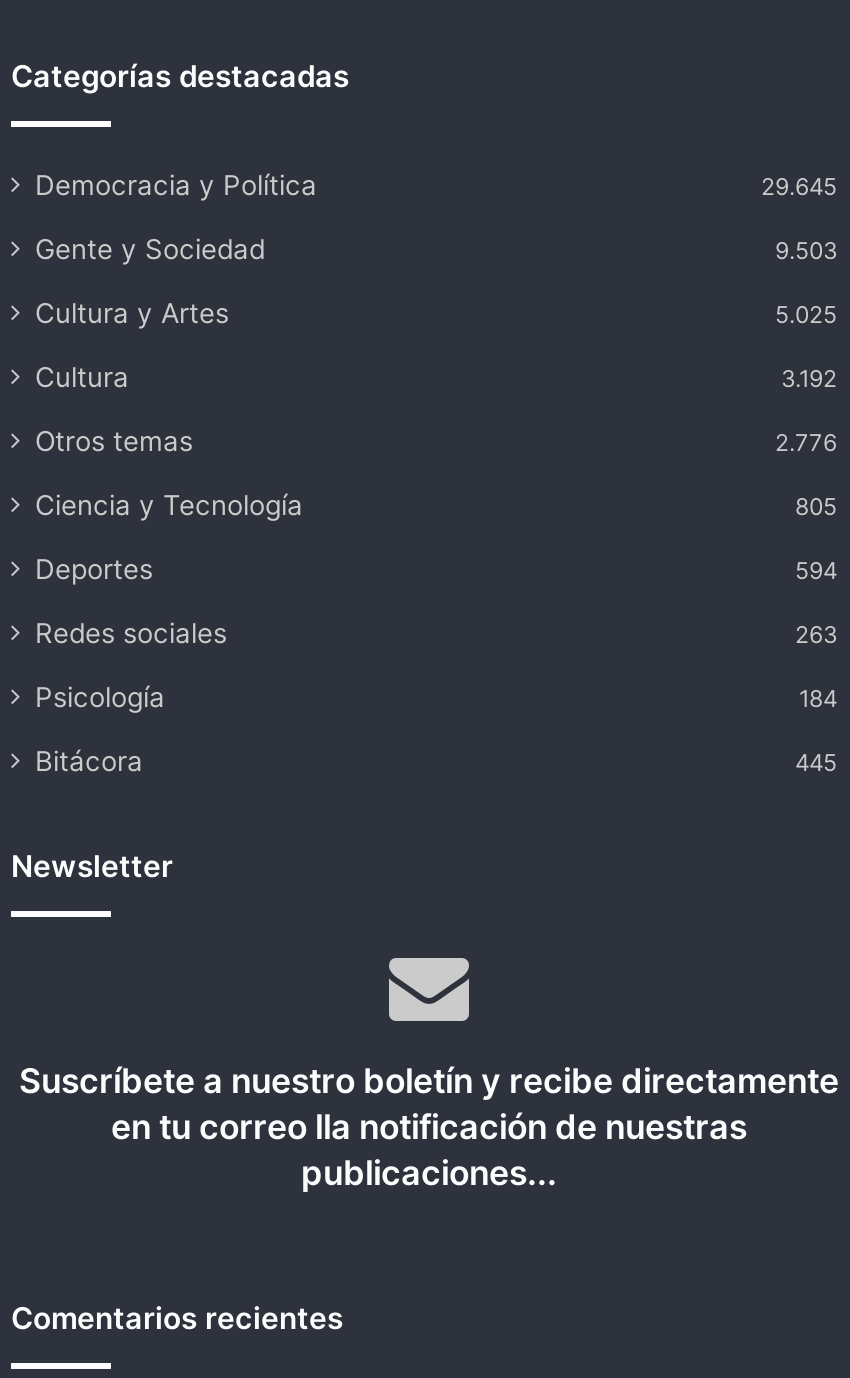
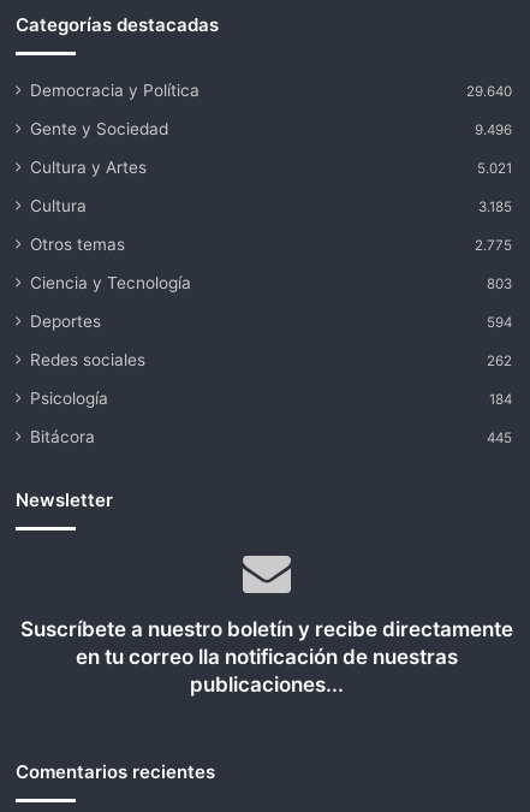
- 29.645
+ 29.640

- 9.503
+ 9.496

- 5.025
+ 5.021

- 3.192
+ 3.185

- 2.776
+ 2.775

- 805
+ 803

- 263
+ 262
